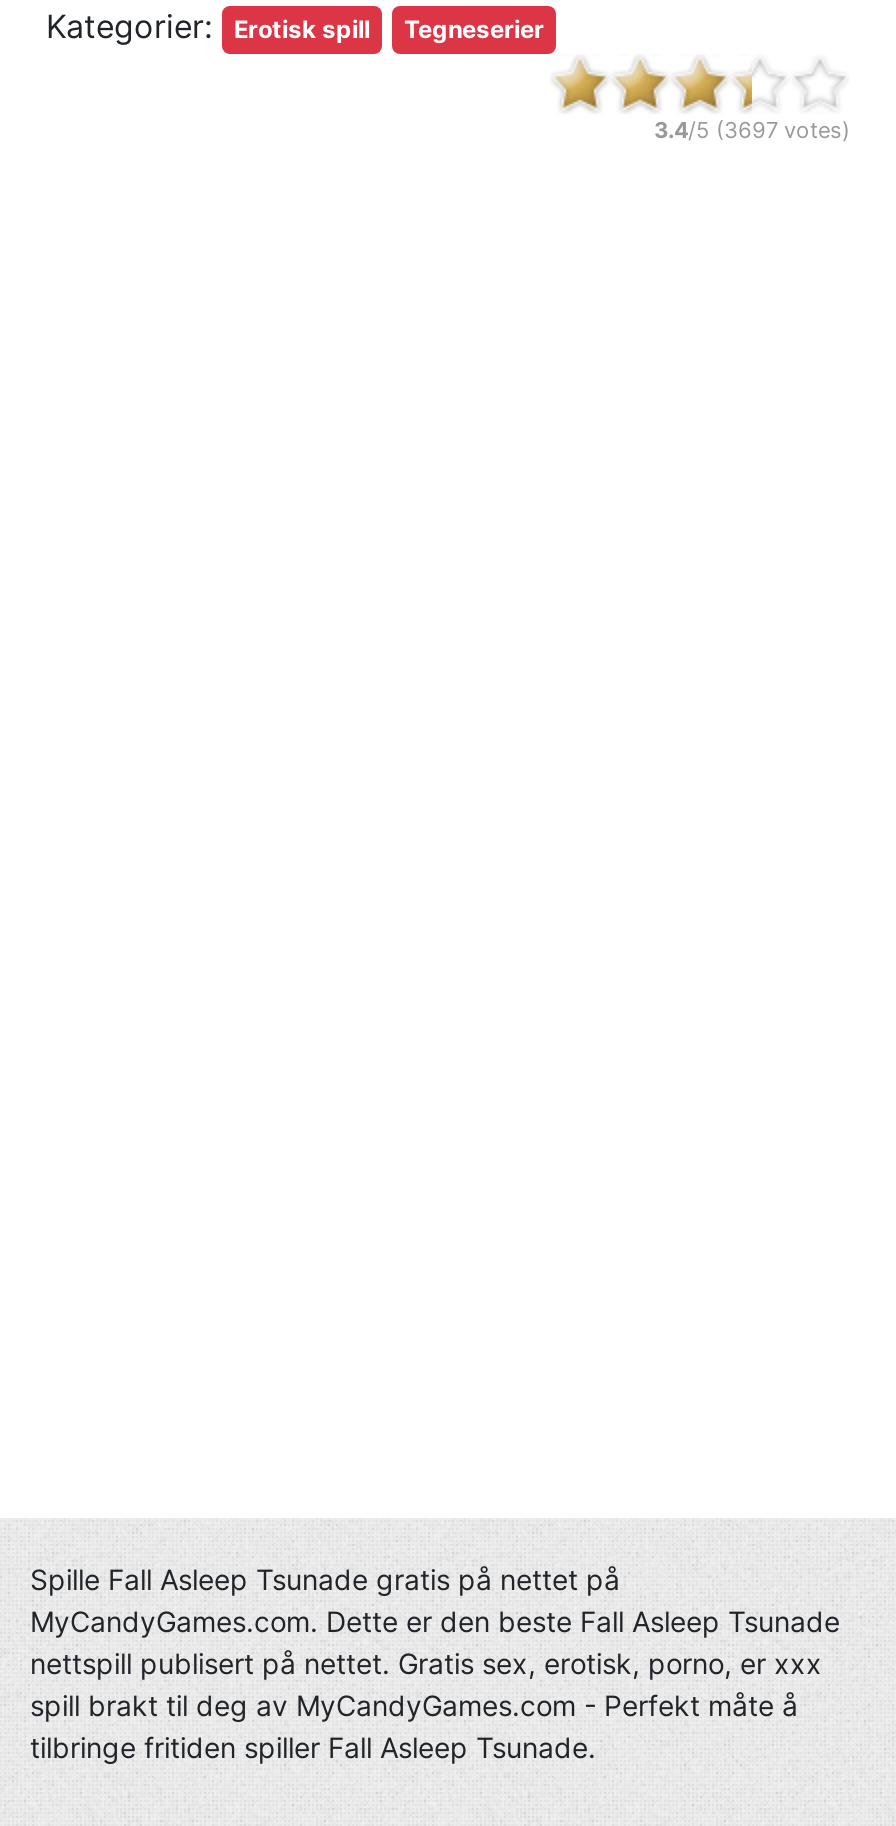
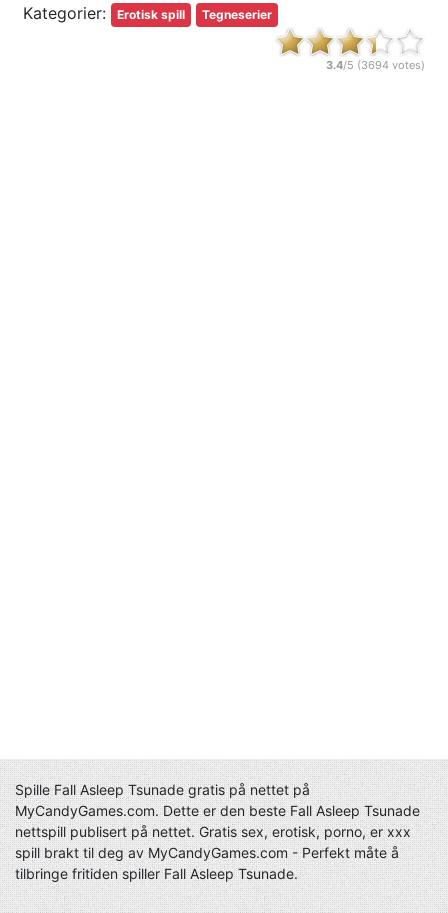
- 3.4/5 (3697 votes)
+ 3.4/5 (3694 votes)
